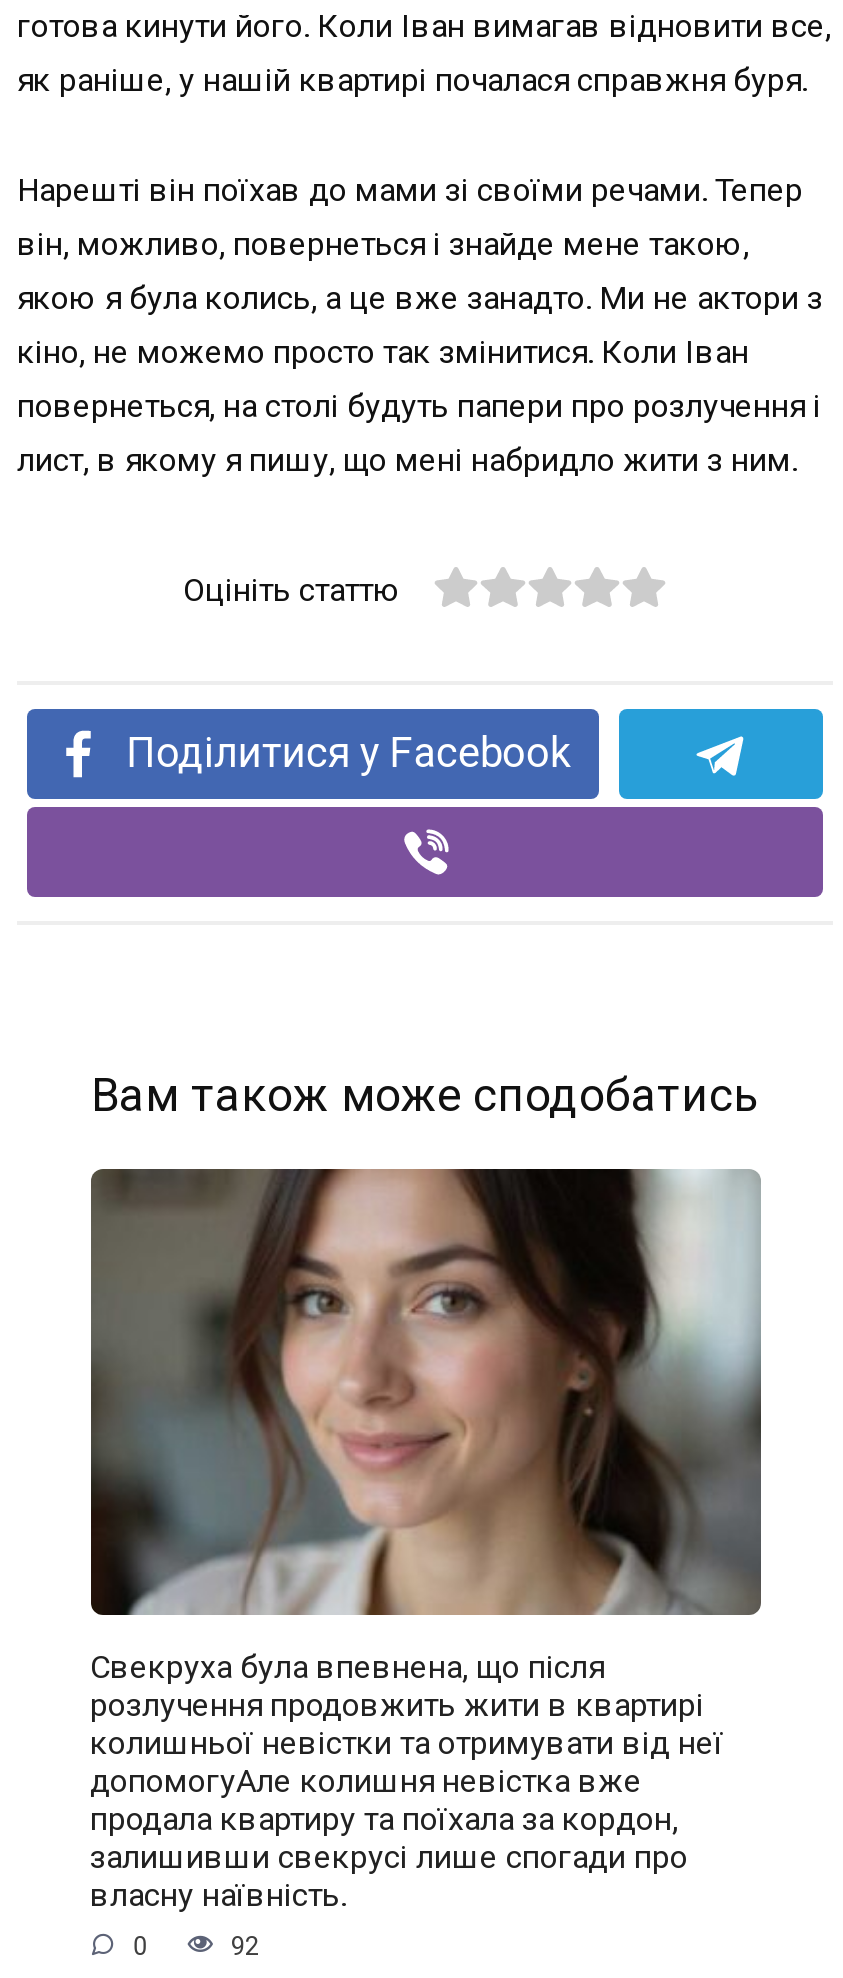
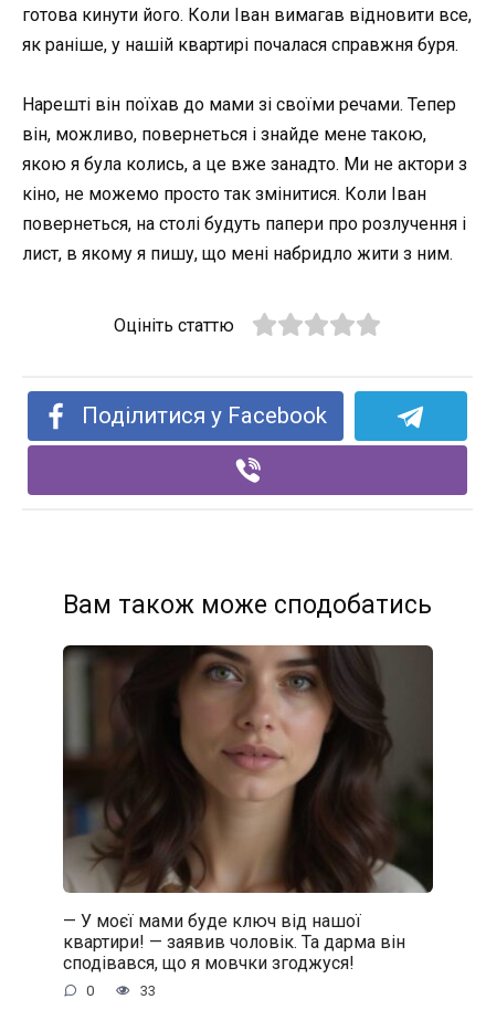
- [image]
- Свекруха була впевнена, що після
- розлучення продовжить жити в квартирі
- колишньої невістки та отримувати від неї
- допомогуАле колишня невістка вже
- продала квартиру та поїхала за кордон,
- залишивши свекрусі лише спогади про
- власну наївність.
+ [image]
+ — У моєї мами буде ключ від нашої
+ квартири! — заявив чоловік. Та дарма він
+ сподівався, що я мовчки згоджуся!

- 92
+ 33
